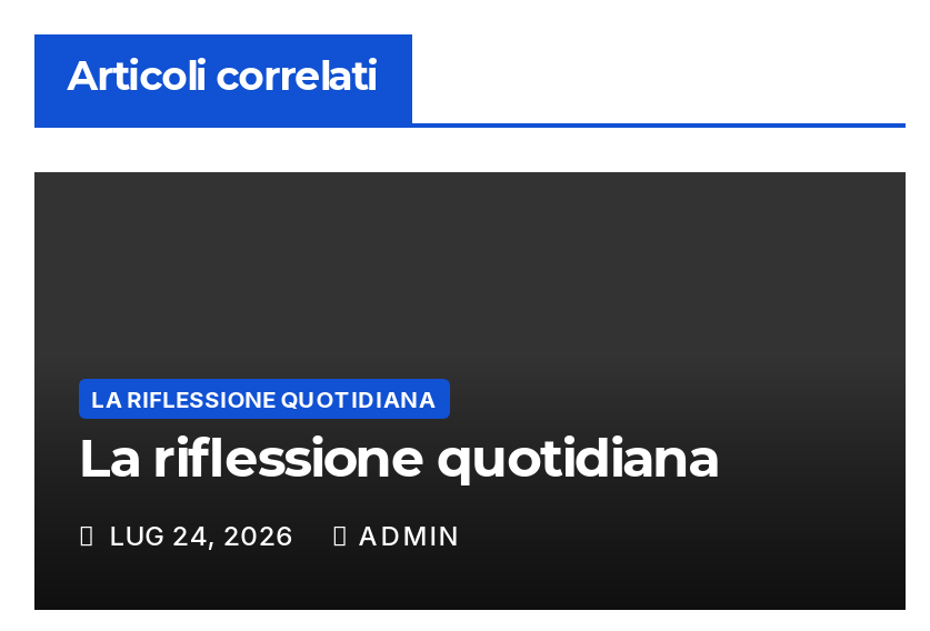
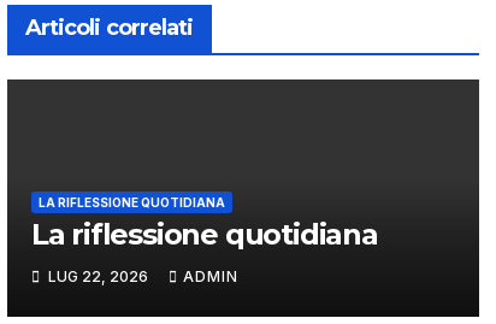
- LUG 24, 2026 ADMIN
+ LUG 22, 2026 ADMIN
